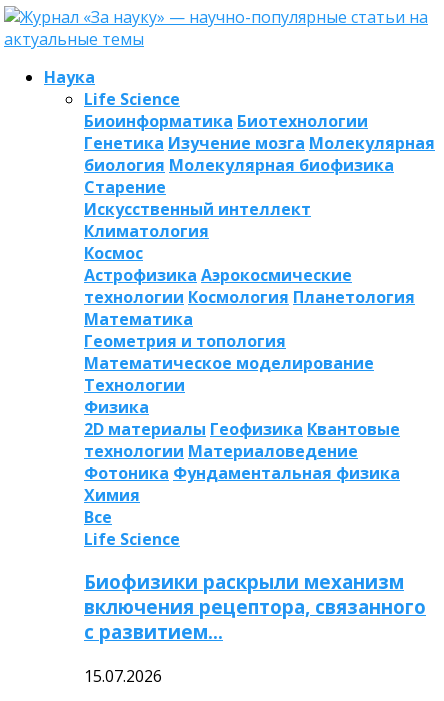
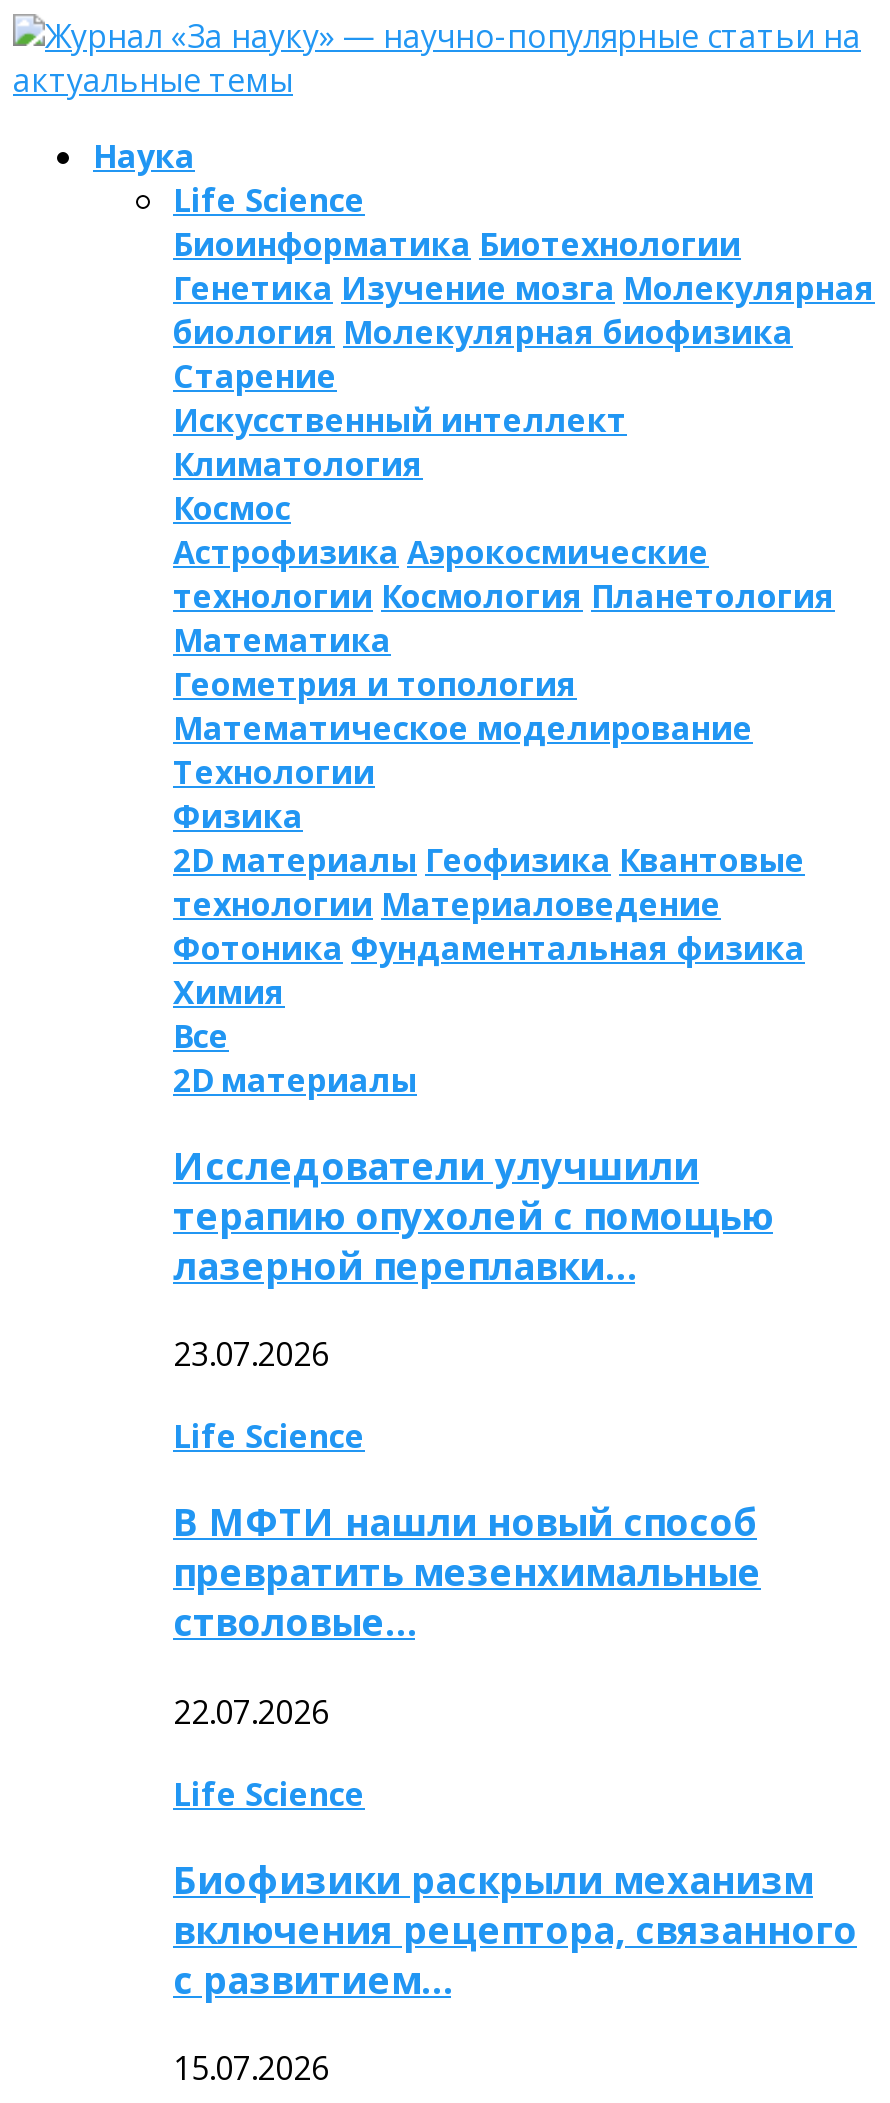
+ 2D материалы
+ Исследователи улучшили
+ терапию опухолей с помощью
+ лазерной переплавки…
+ 23.07.2026
+ Life Science
+ В МФТИ нашли новый способ
+ превратить мезенхимальные
+ стволовые…
+ 22.07.2026
